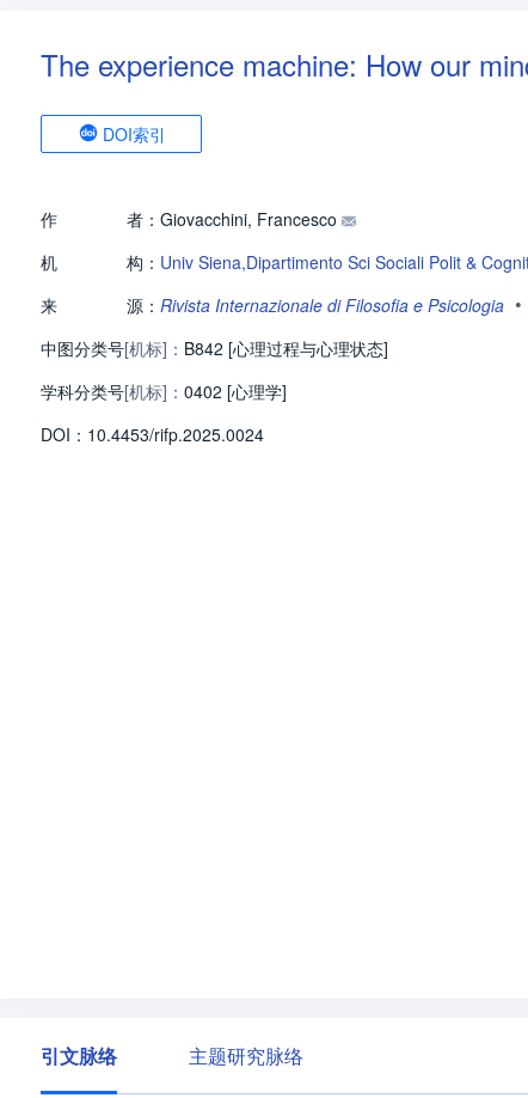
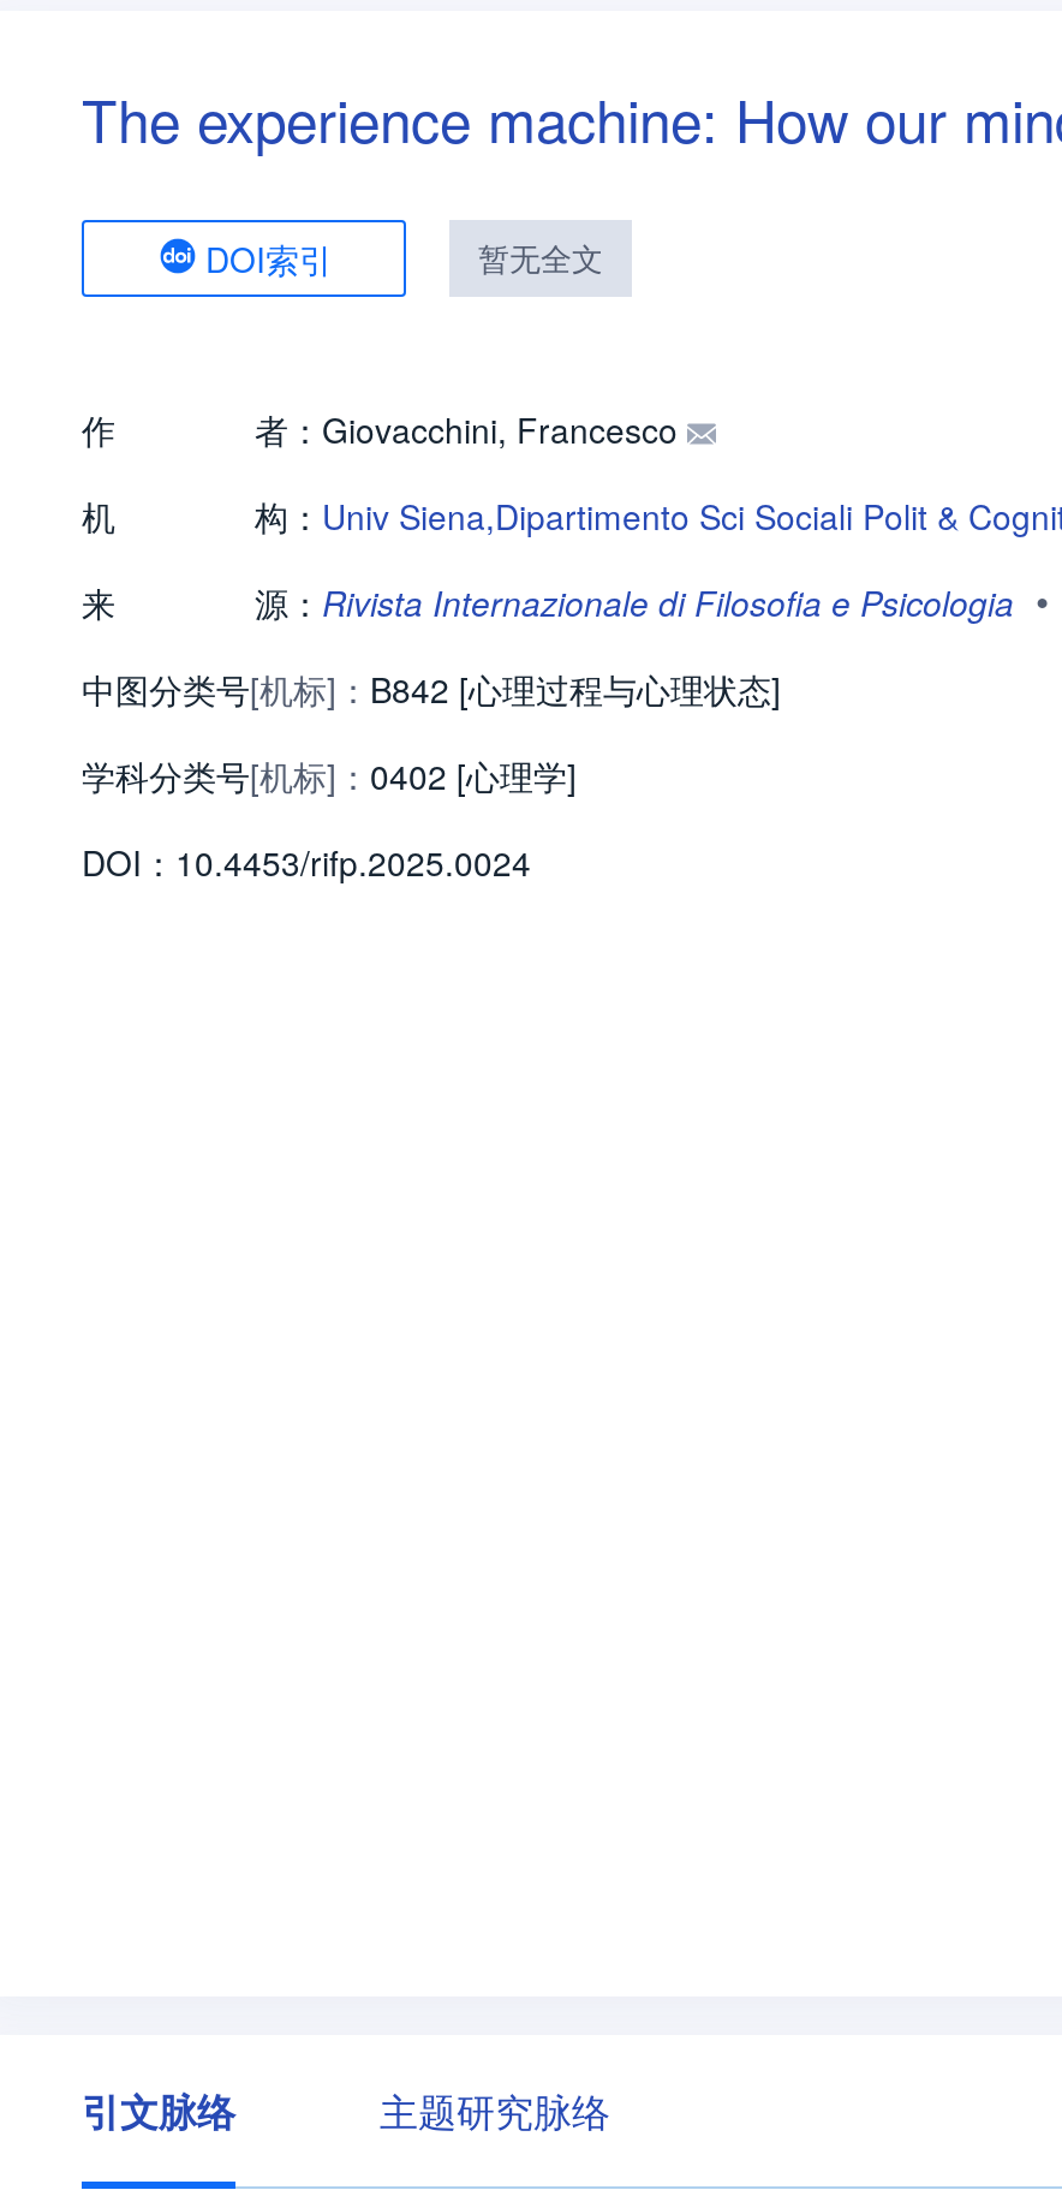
+ 暂无全文
